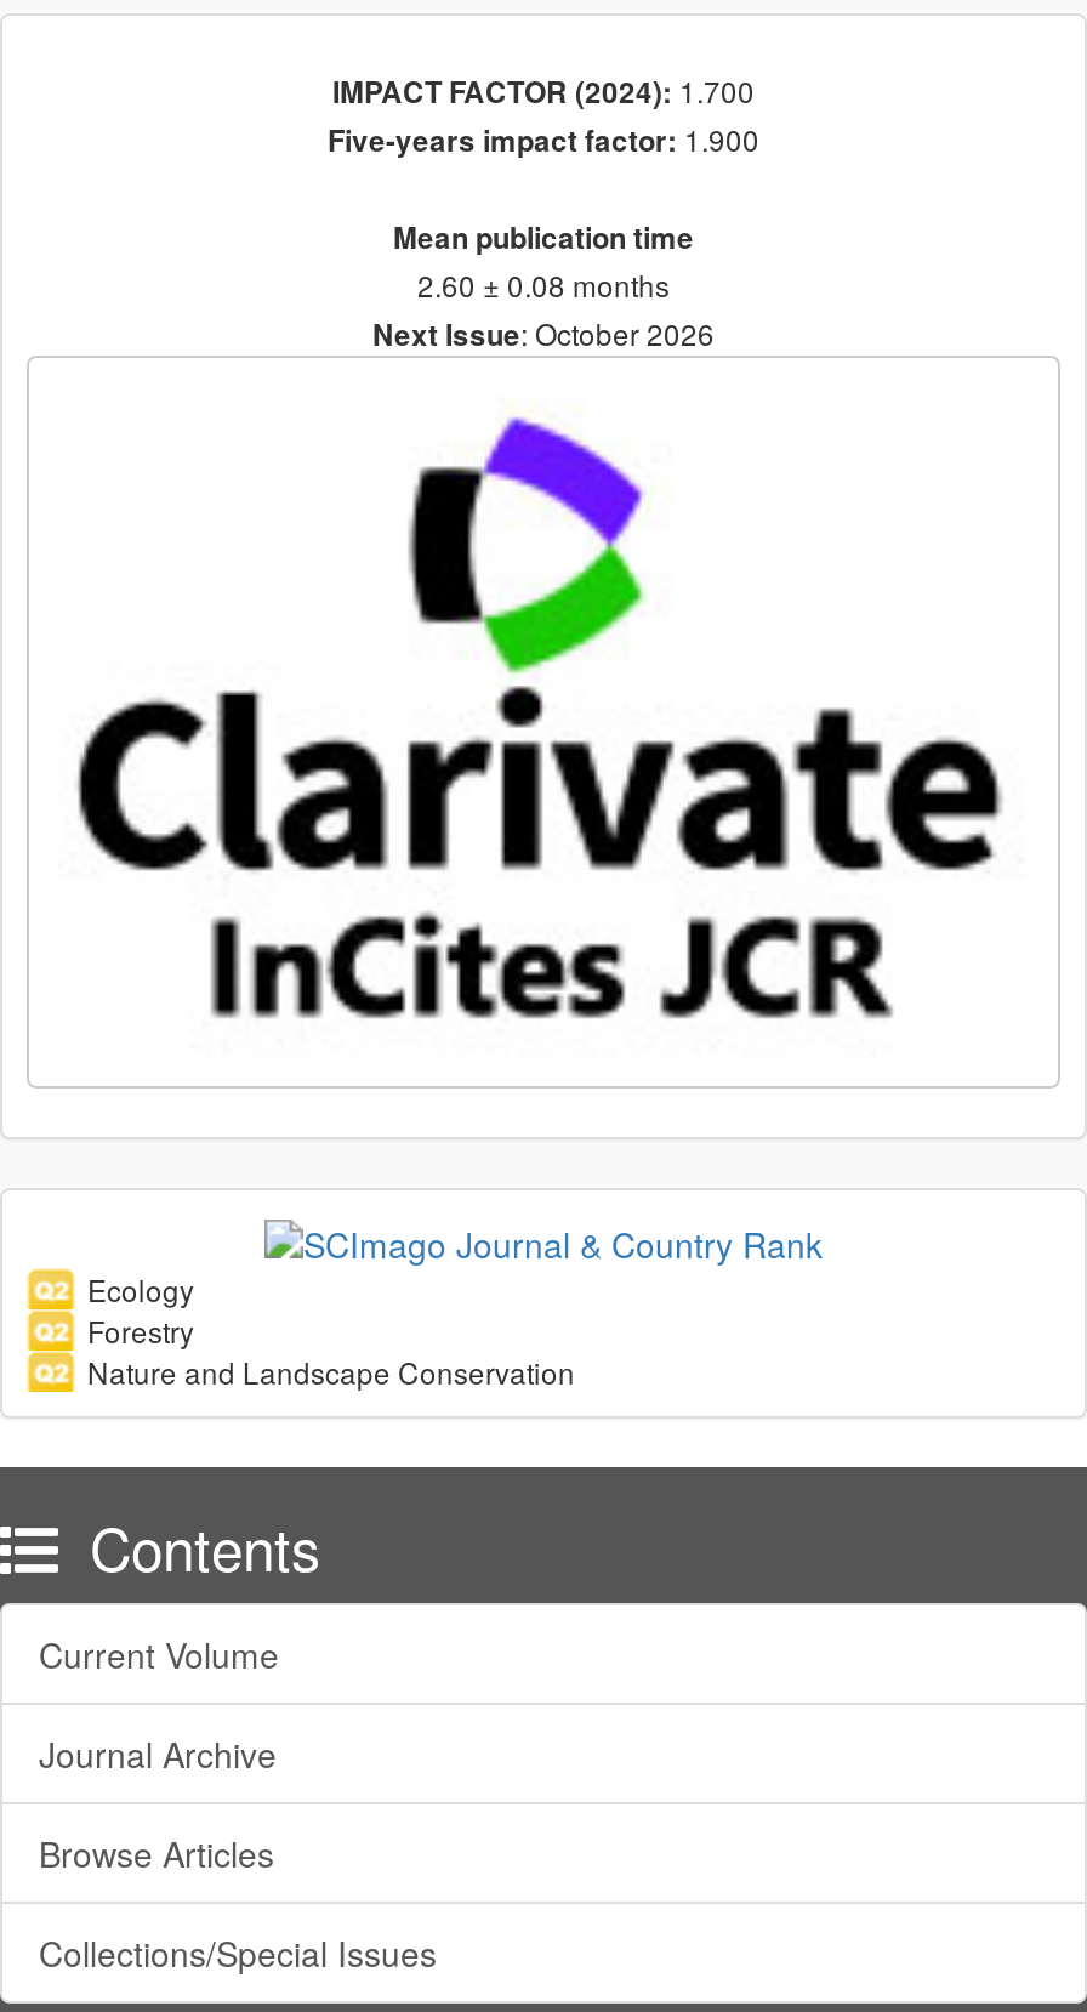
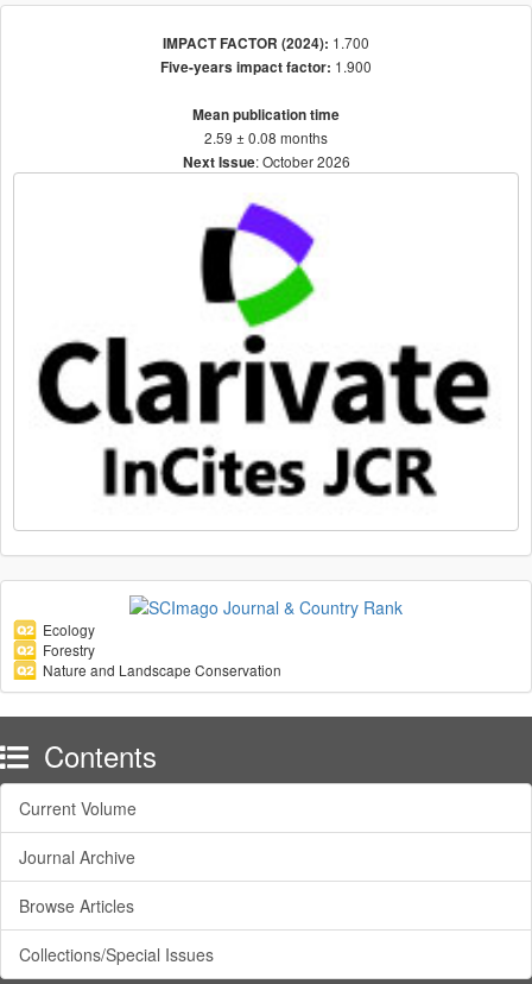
- 2.60 ± 0.08 months
+ 2.59 ± 0.08 months
